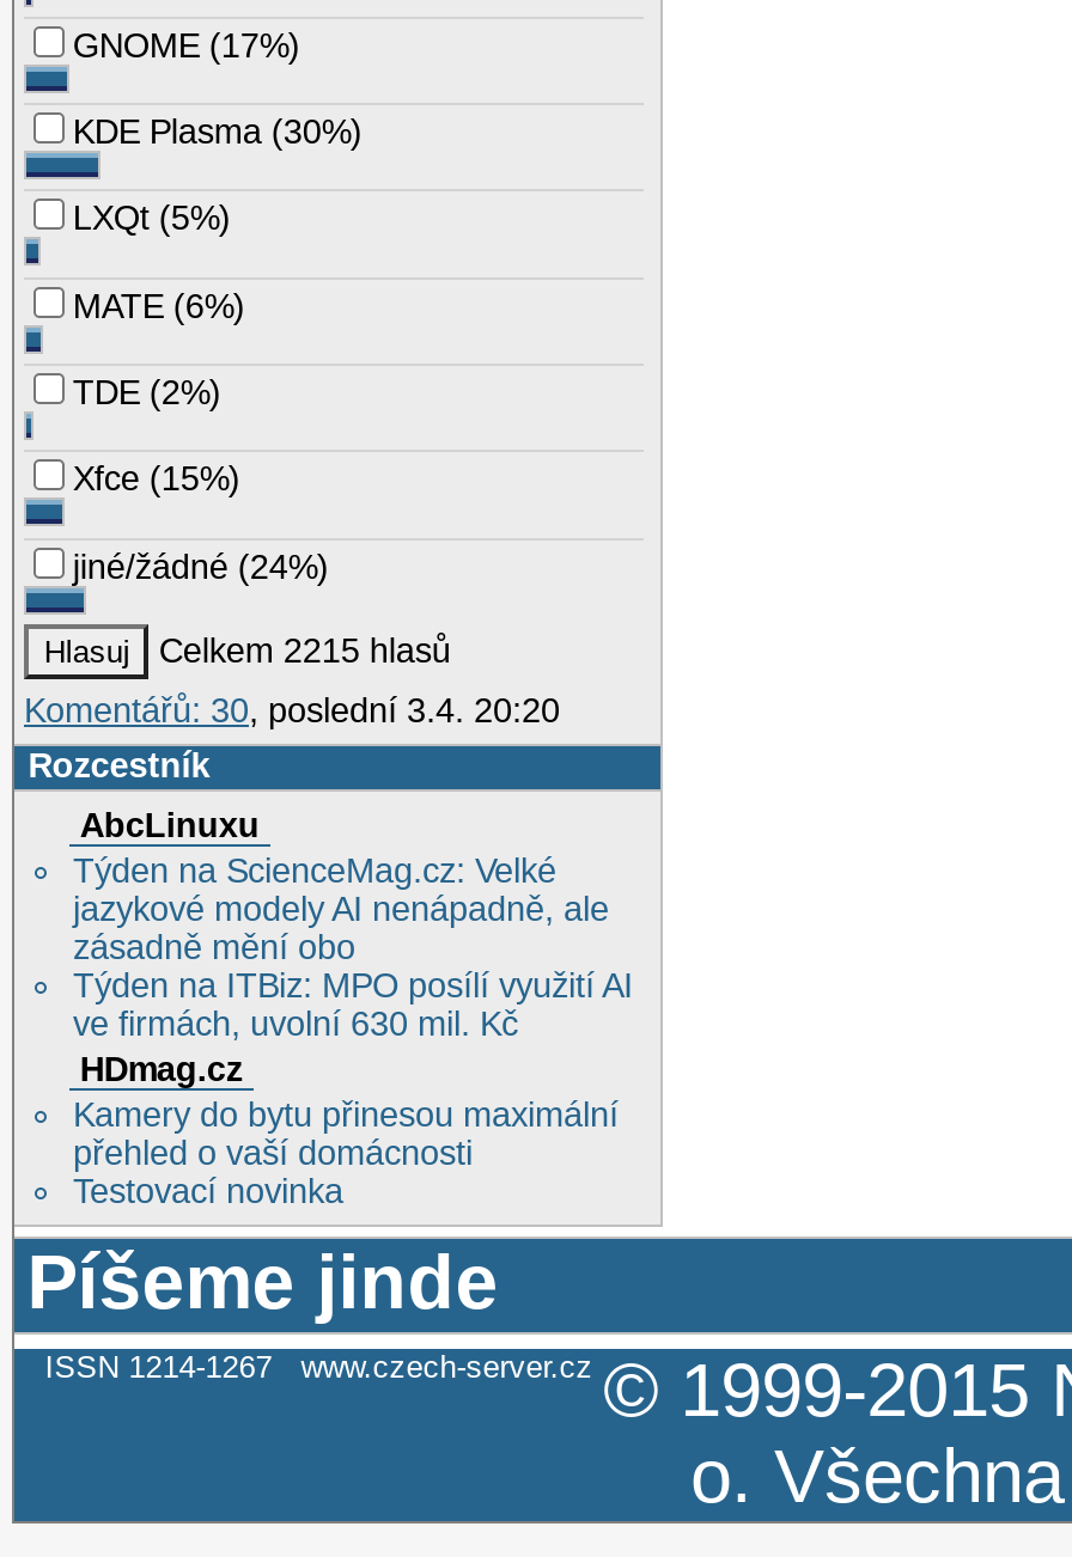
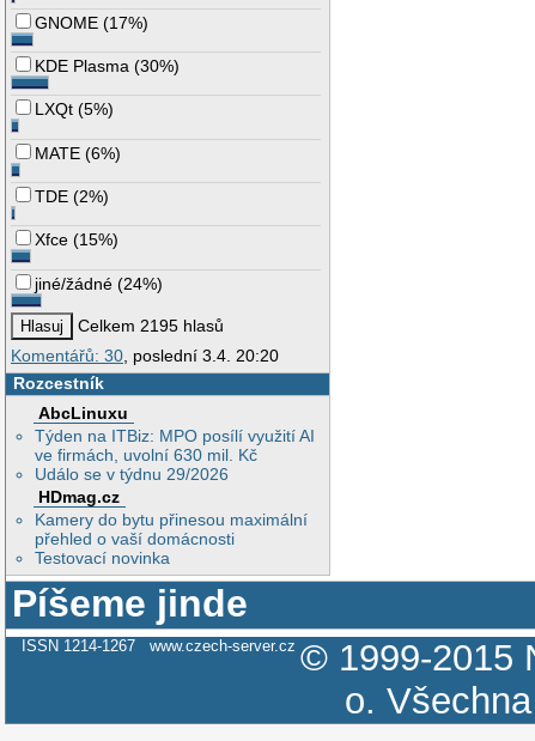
- Celkem 2215 hlasů
+ Celkem 2195 hlasů

- Týden na ScienceMag.cz: Velké
- jazykové modely AI nenápadně, ale
- zásadně mění obo

moved up: Týden na ITBiz: MPO posílí využití AI | ve firmách, uvolní 630 mil. Kč

+ Událo se v týdnu 29/2026
